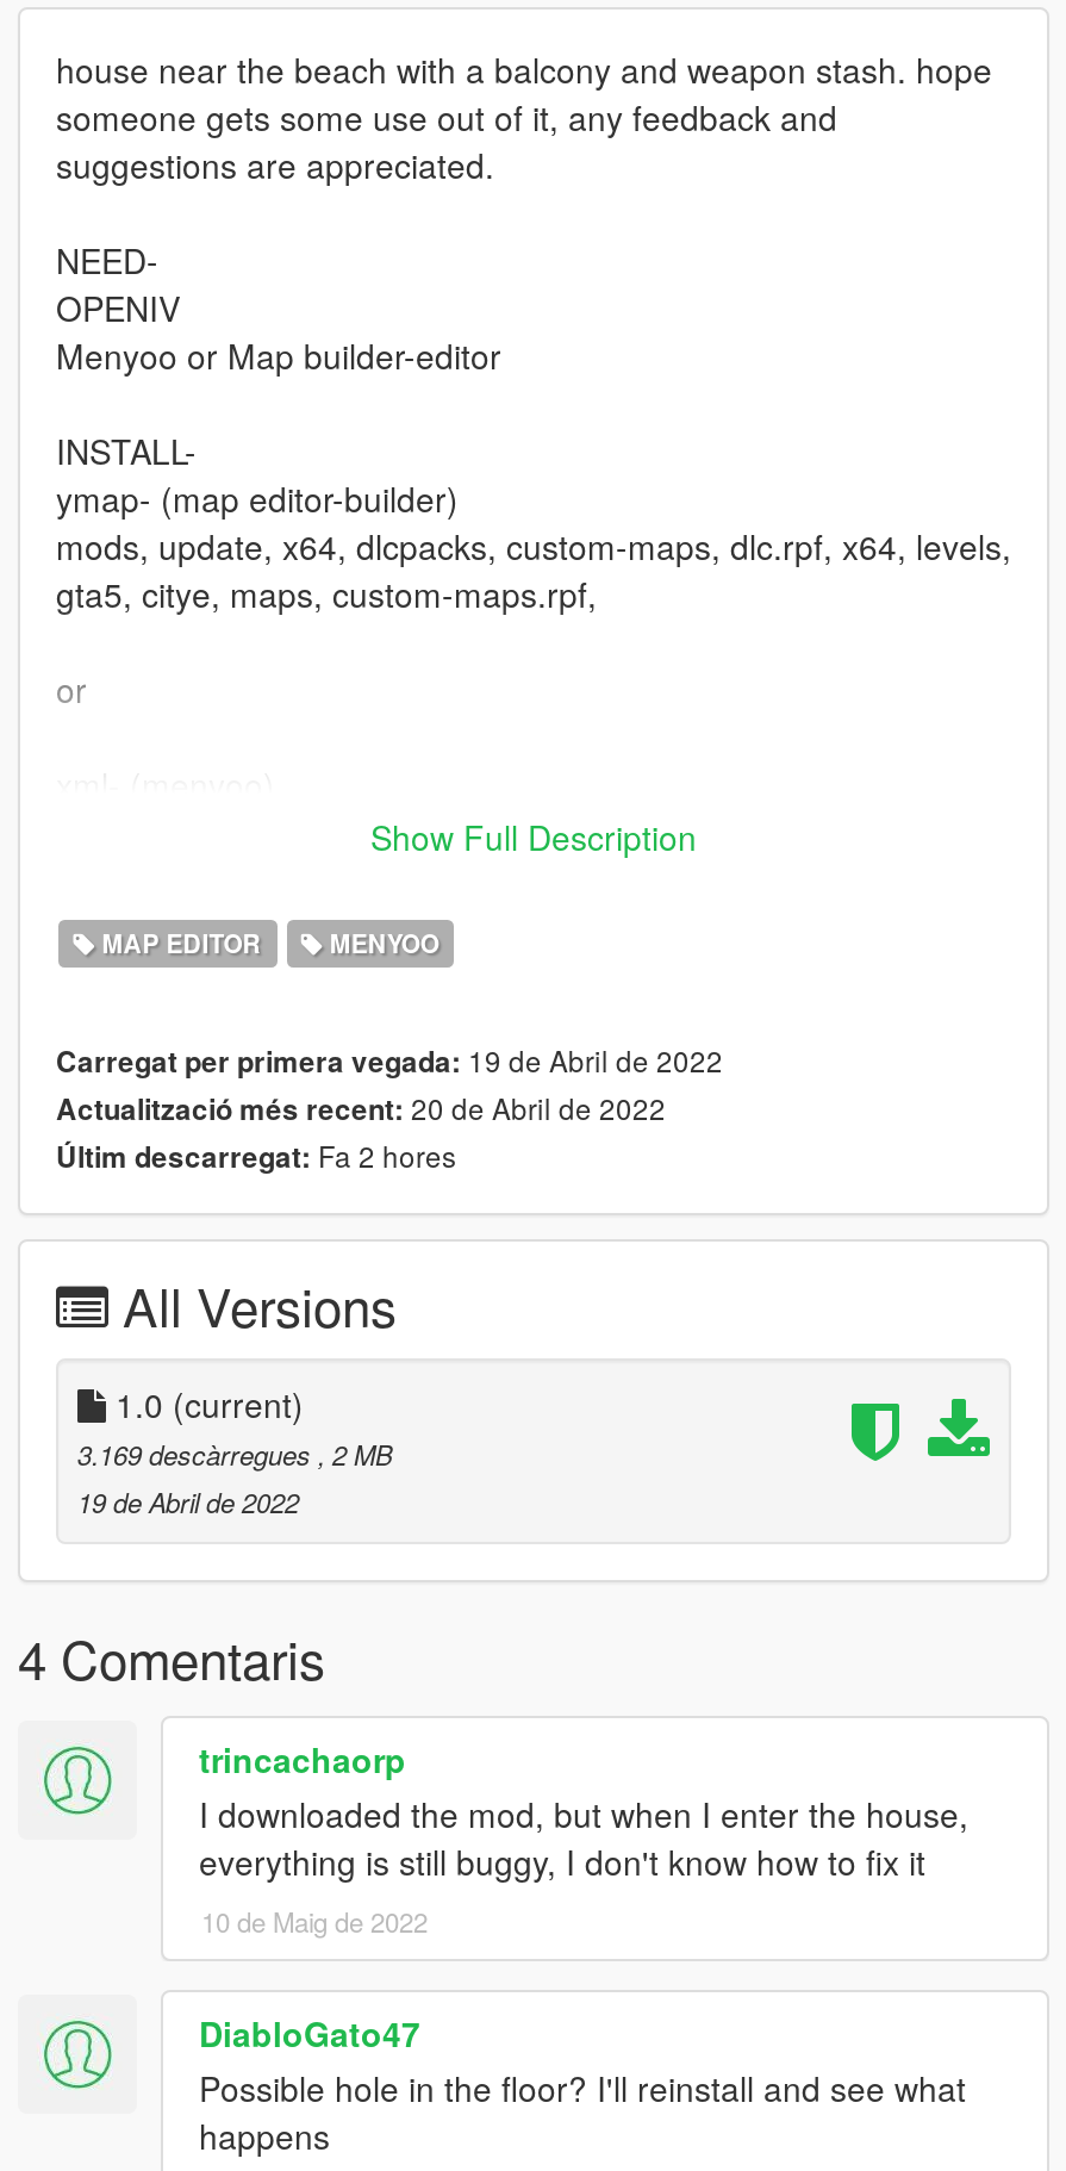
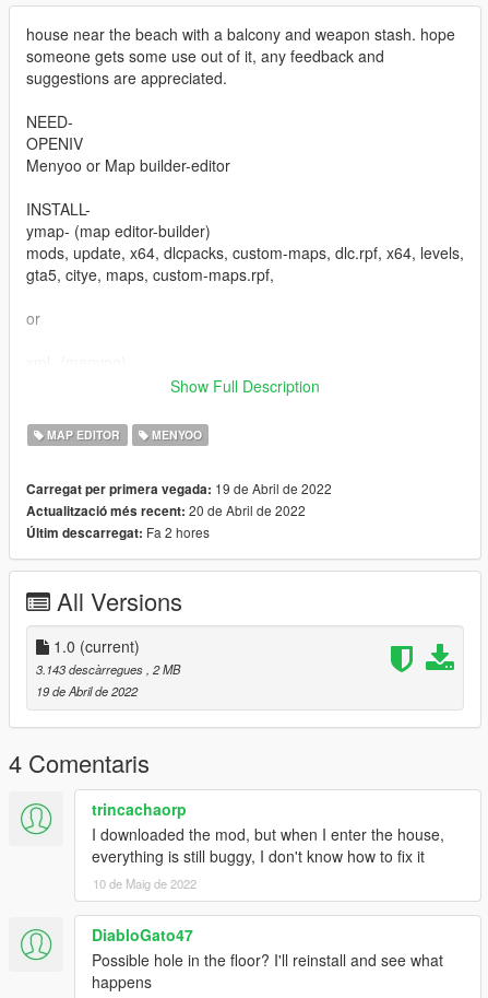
- 3.169 descàrregues, 2 MB
+ 3.143 descàrregues, 2 MB
